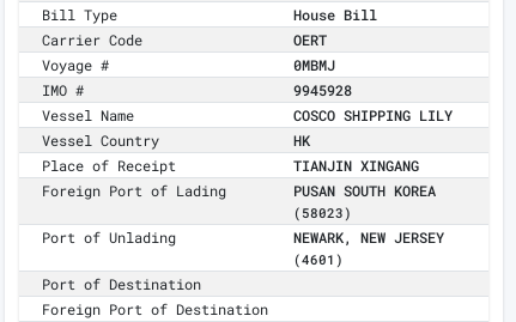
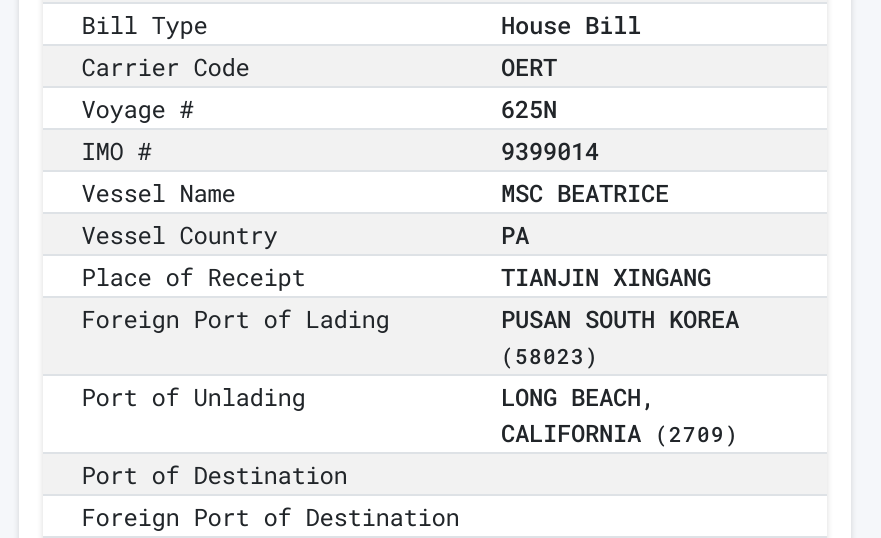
- 0MBMJ
+ 625N

- 9945928
+ 9399014

- COSCO SHIPPING LILY
+ MSC BEATRICE

- HK
+ PA

- NEWARK, NEW JERSEY
- (4601)
+ LONG BEACH,
+ CALIFORNIA (2709)
